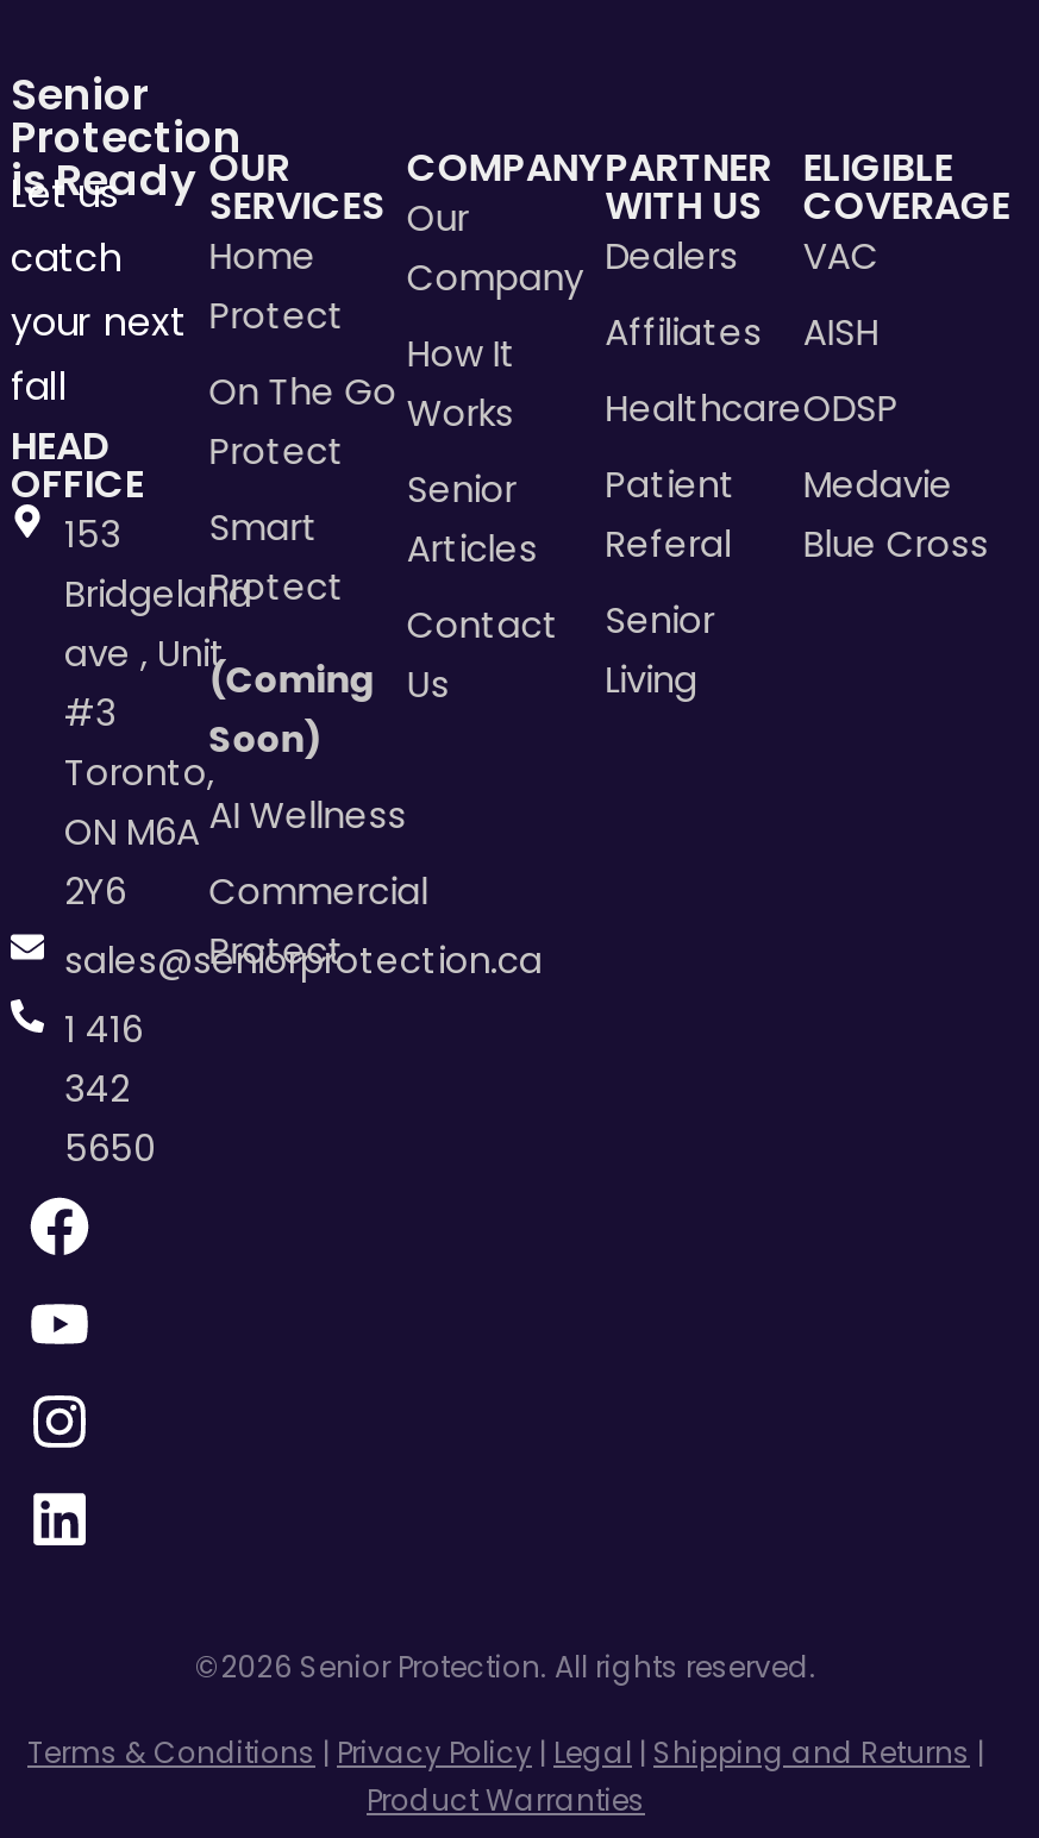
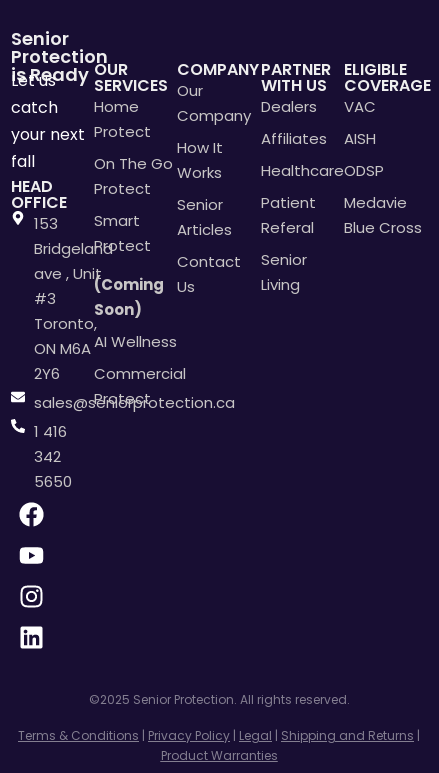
- ©2026 Senior Protection. All rights reserved.
+ ©2025 Senior Protection. All rights reserved.
